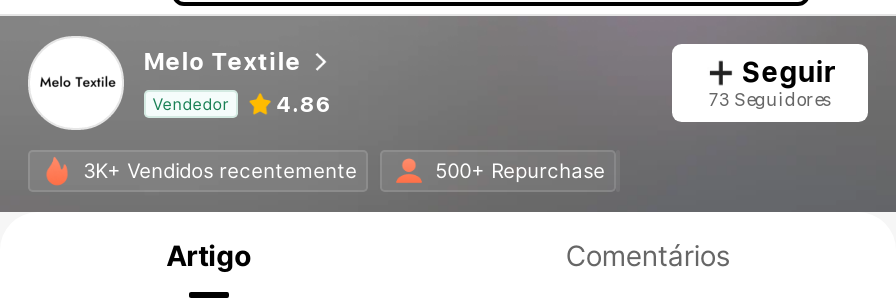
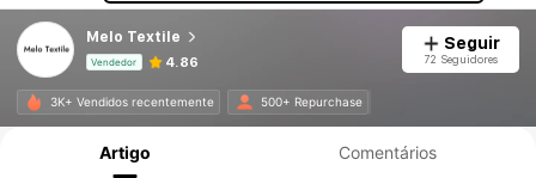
- 73 Seguidores
+ 72 Seguidores
